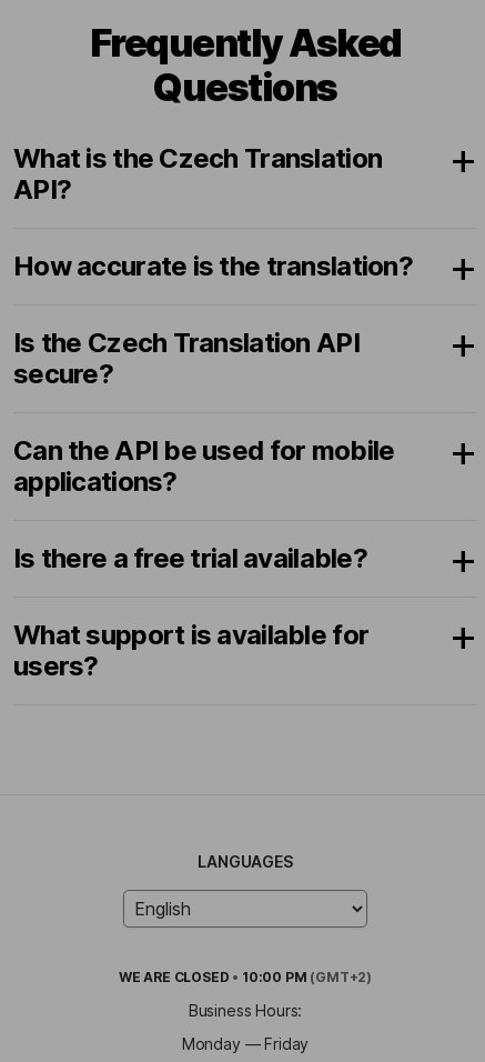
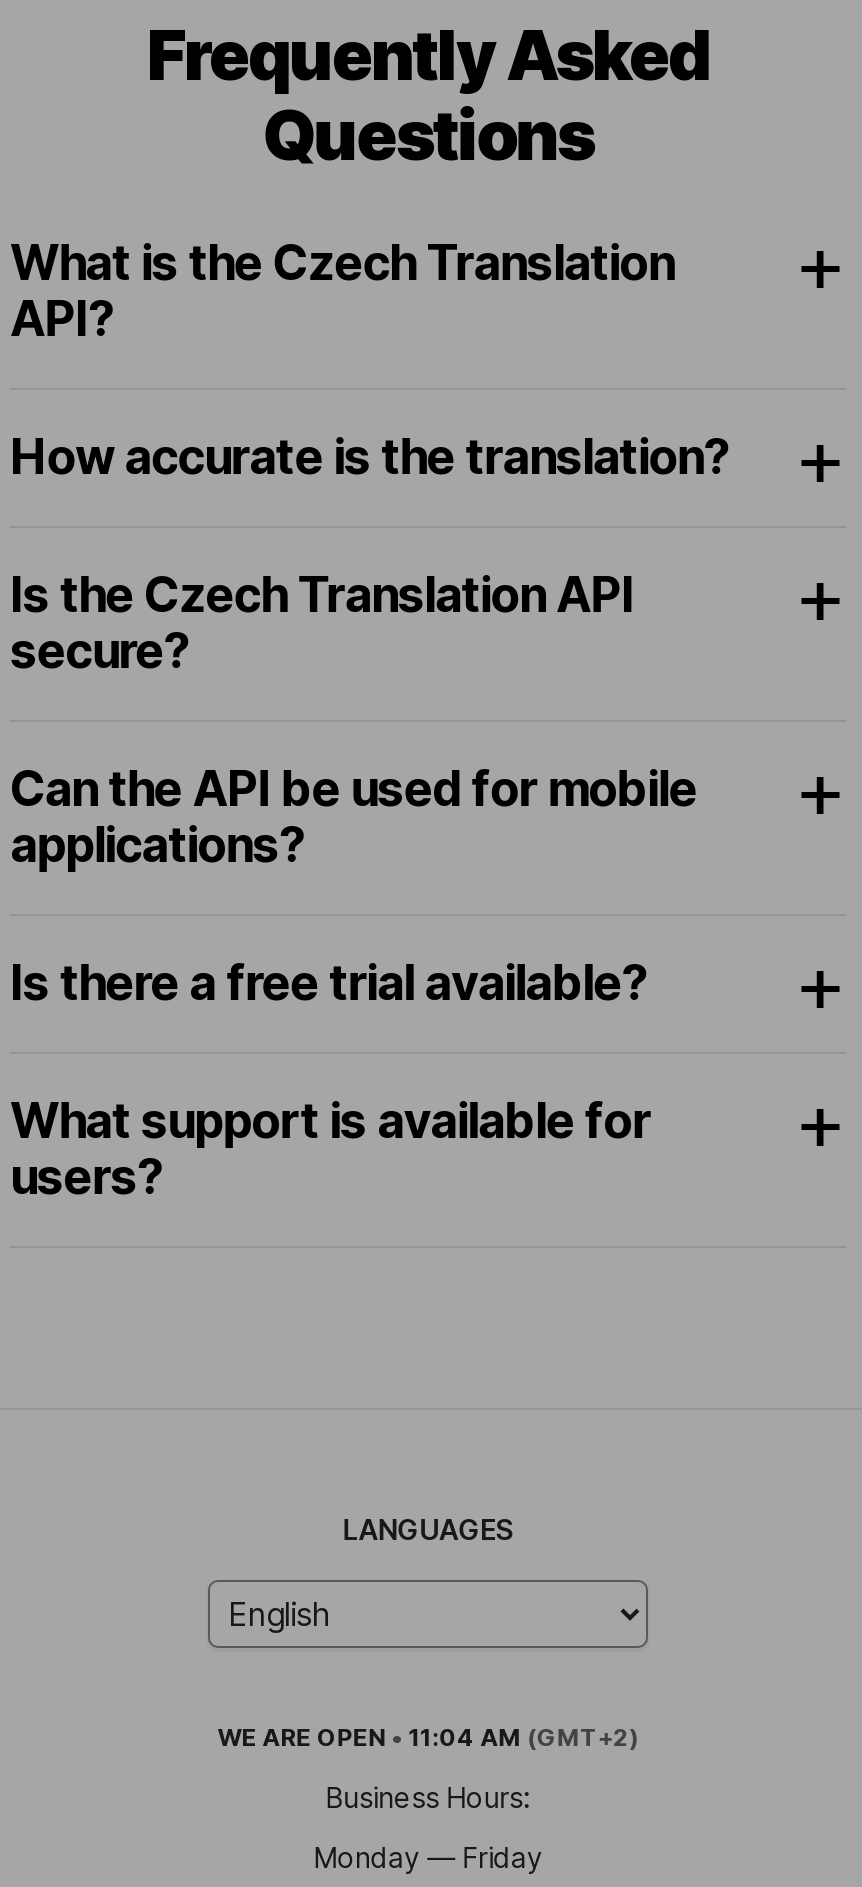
- WE ARE CLOSED • 10:00 PM (GMT+2)
+ WE ARE OPEN • 11:04 AM (GMT+2)
